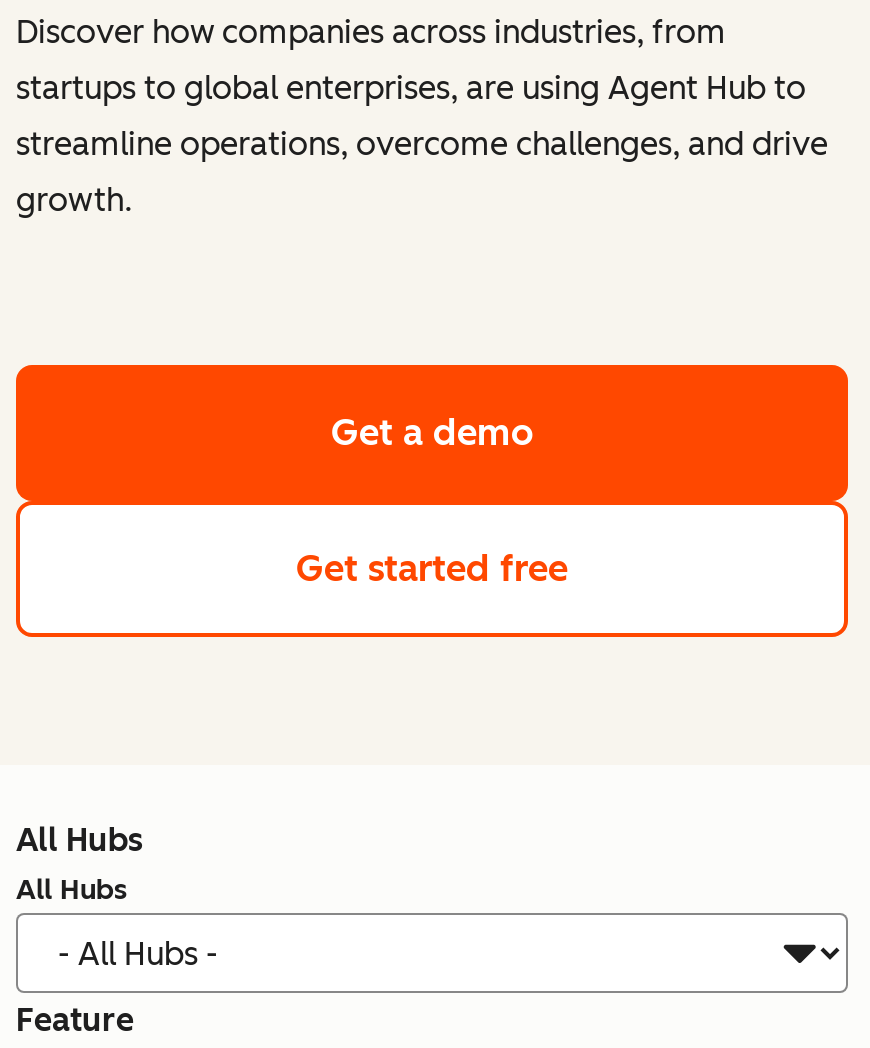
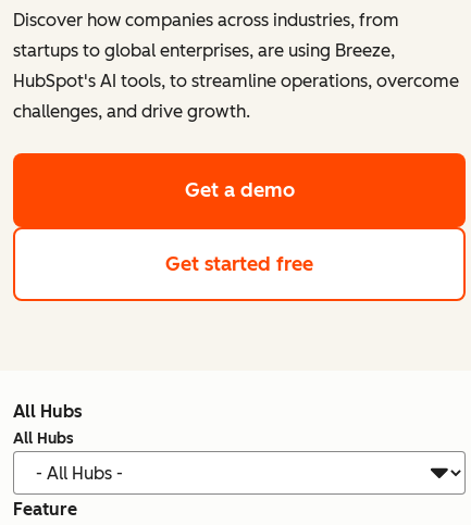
- startups to global enterprises, are using Agent Hub to
+ startups to global enterprises, are using Breeze,

- streamline operations, overcome challenges, and drive
+ HubSpot's AI tools, to streamline operations, overcome

- growth.
+ challenges, and drive growth.
